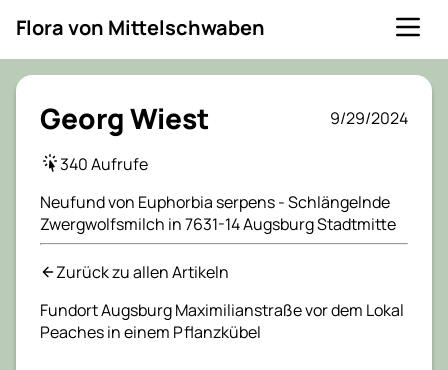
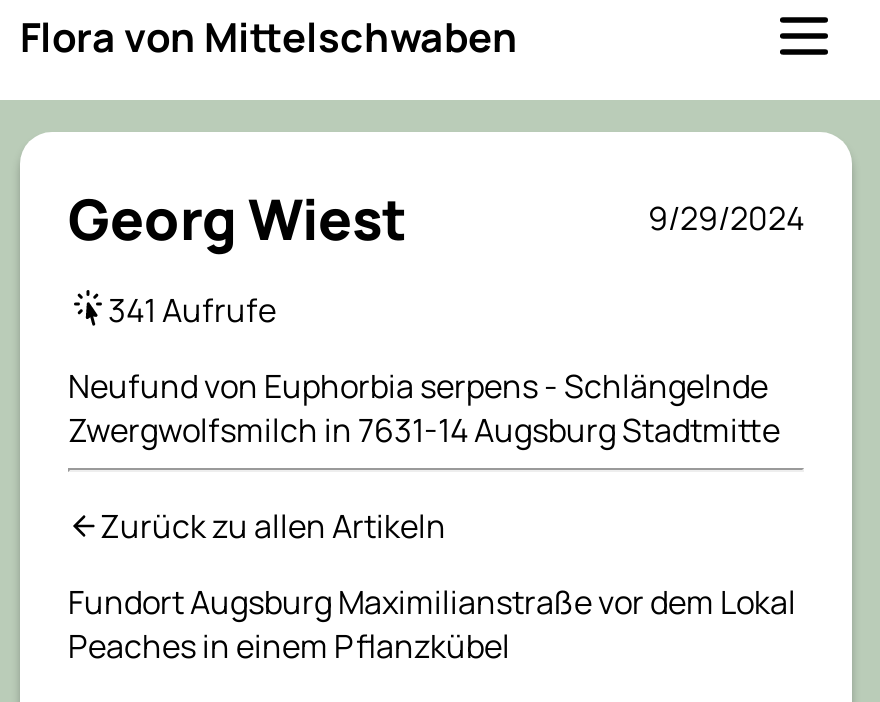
- 340 Aufrufe
+ 341 Aufrufe
